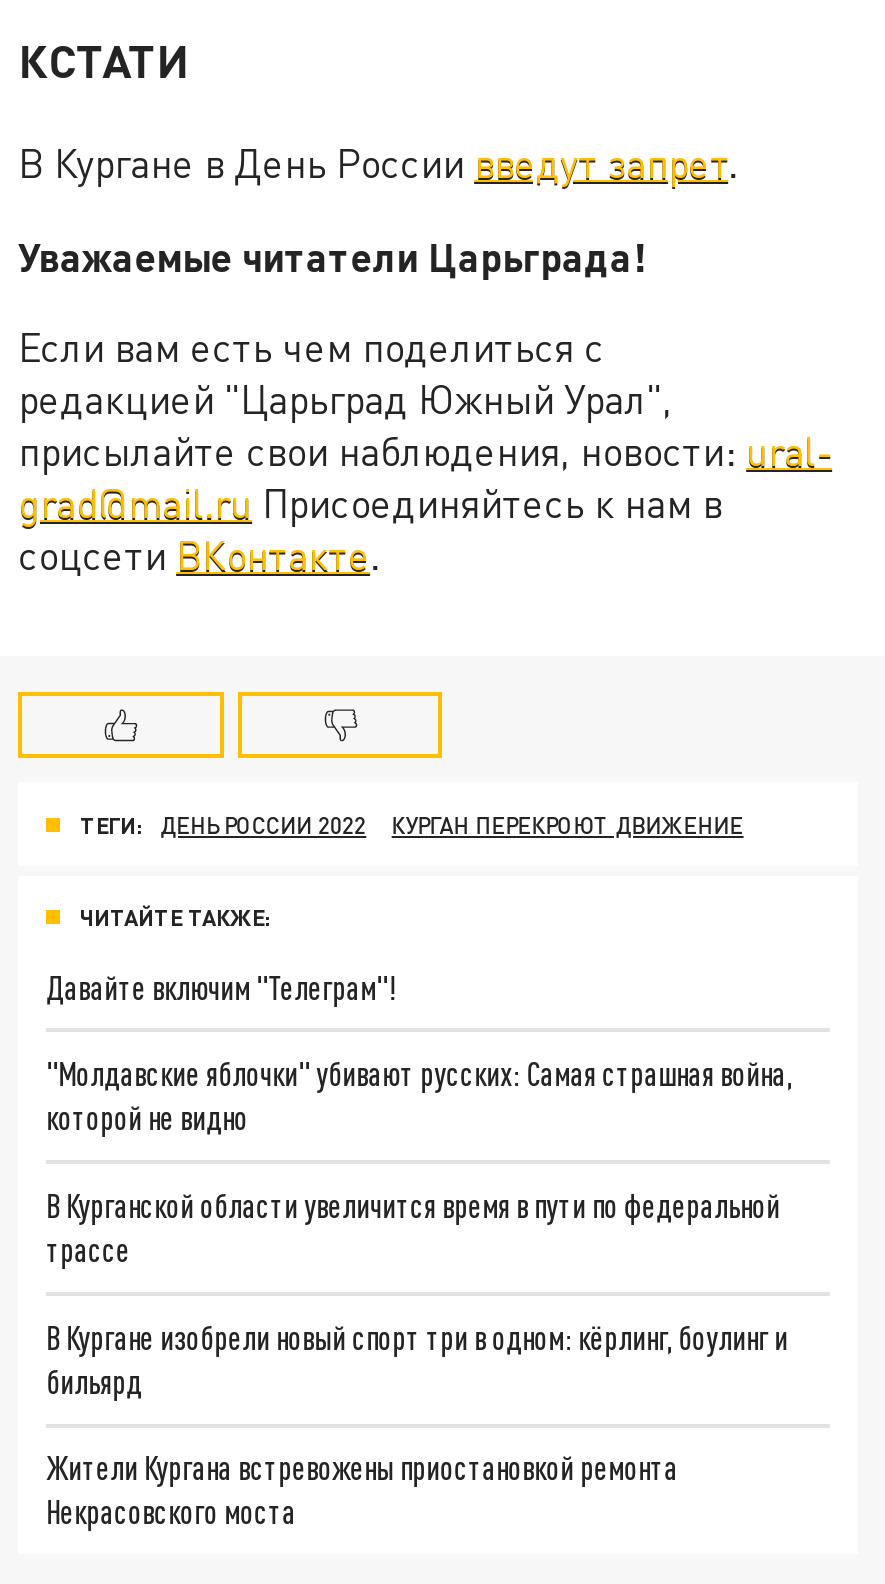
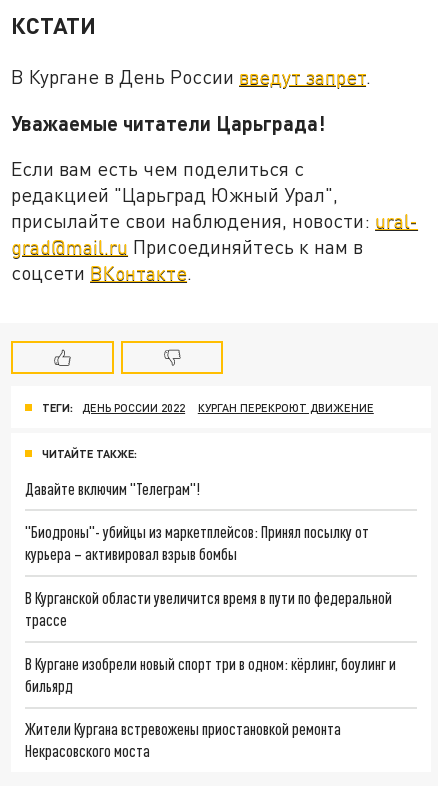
- "Молдавские яблочки" убивают русских: Самая страшная война,
- которой не видно
+ "Биодроны"- убийцы из маркетплейсов: Принял посылку от
+ курьера – активировал взрыв бомбы
